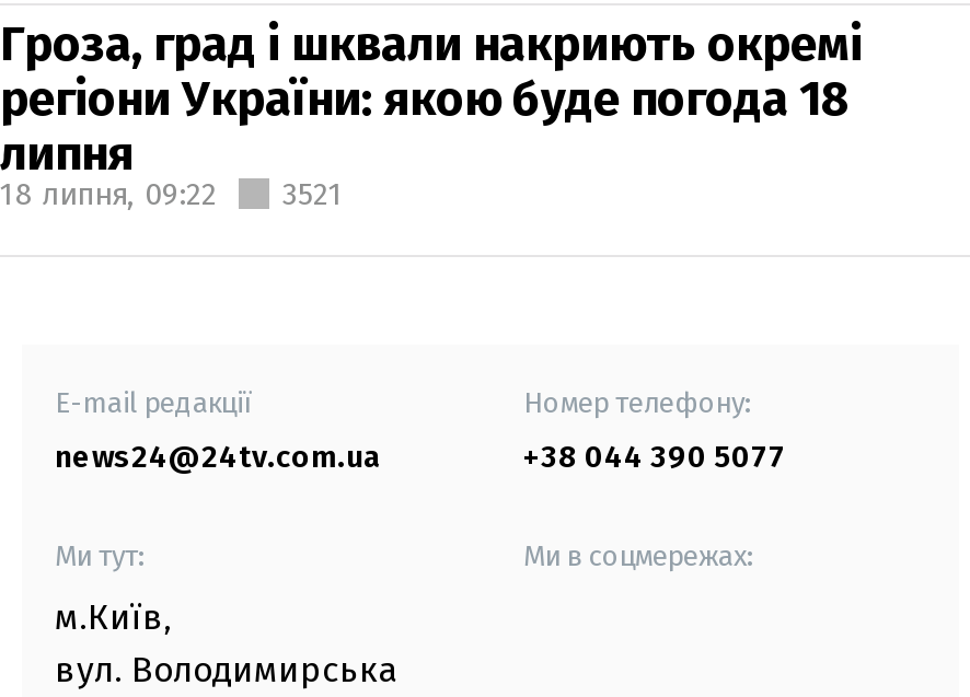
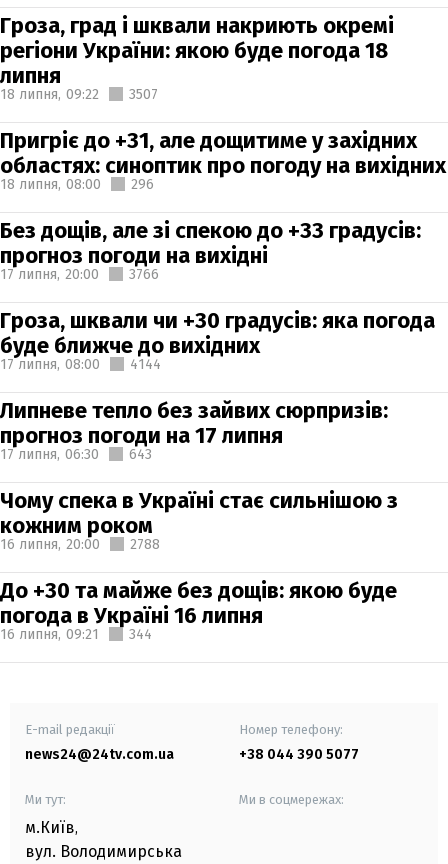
- 3521
+ 3507
+ Пригріє до +31, але дощитиме у західних
+ областях: синоптик про погоду на вихідних
+ 18 липня, 08:00
+ 296
+ Без дощів, але зі спекою до +33 градусів:
+ прогноз погоди на вихідні
+ 17 липня, 20:00
+ 3766
+ Гроза, шквали чи +30 градусів: яка погода
+ буде ближче до вихідних
+ 17 липня, 08:00
+ 4144
+ Липневе тепло без зайвих сюрпризів:
+ прогноз погоди на 17 липня
+ 17 липня, 06:30
+ 643
+ Чому спека в Україні стає сильнішою з
+ кожним роком
+ 16 липня, 20:00
+ 2788
+ До +30 та майже без дощів: якою буде
+ погода в Україні 16 липня
+ 16 липня, 09:21
+ 344
